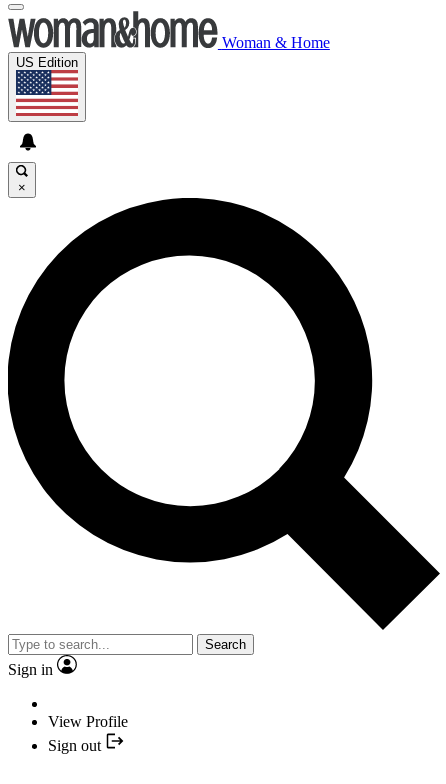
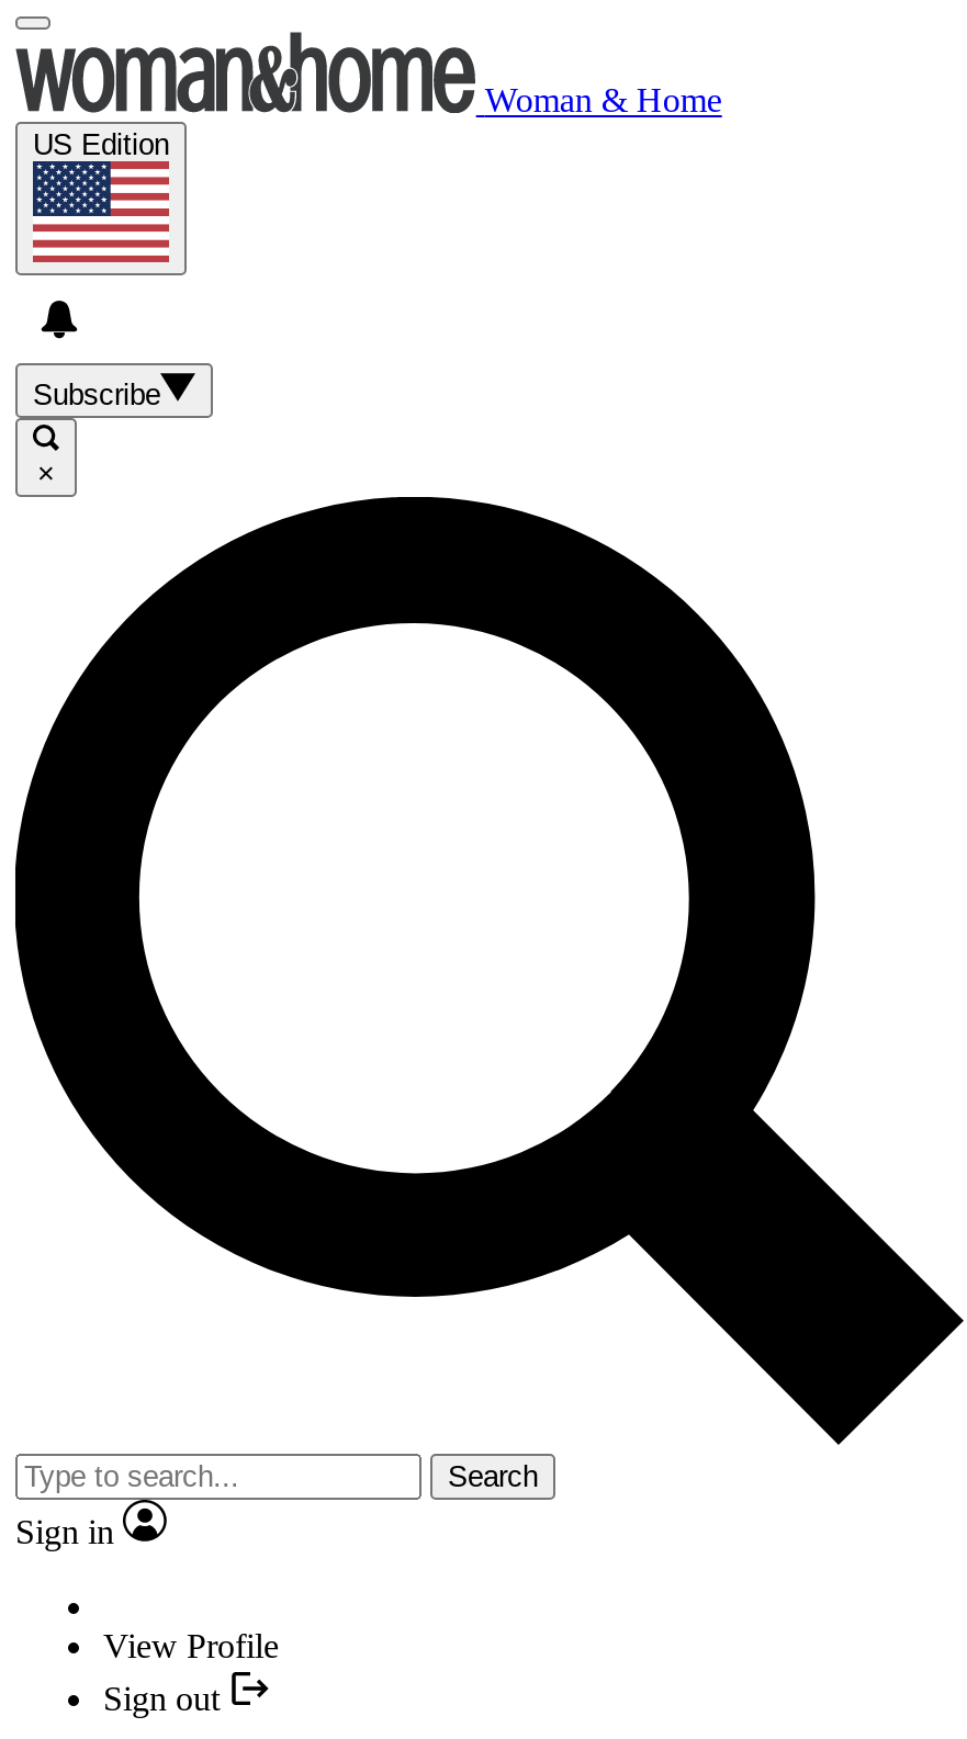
+ Subscribe
